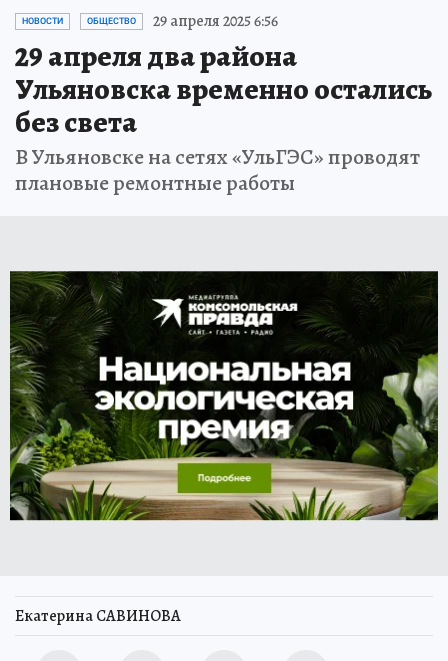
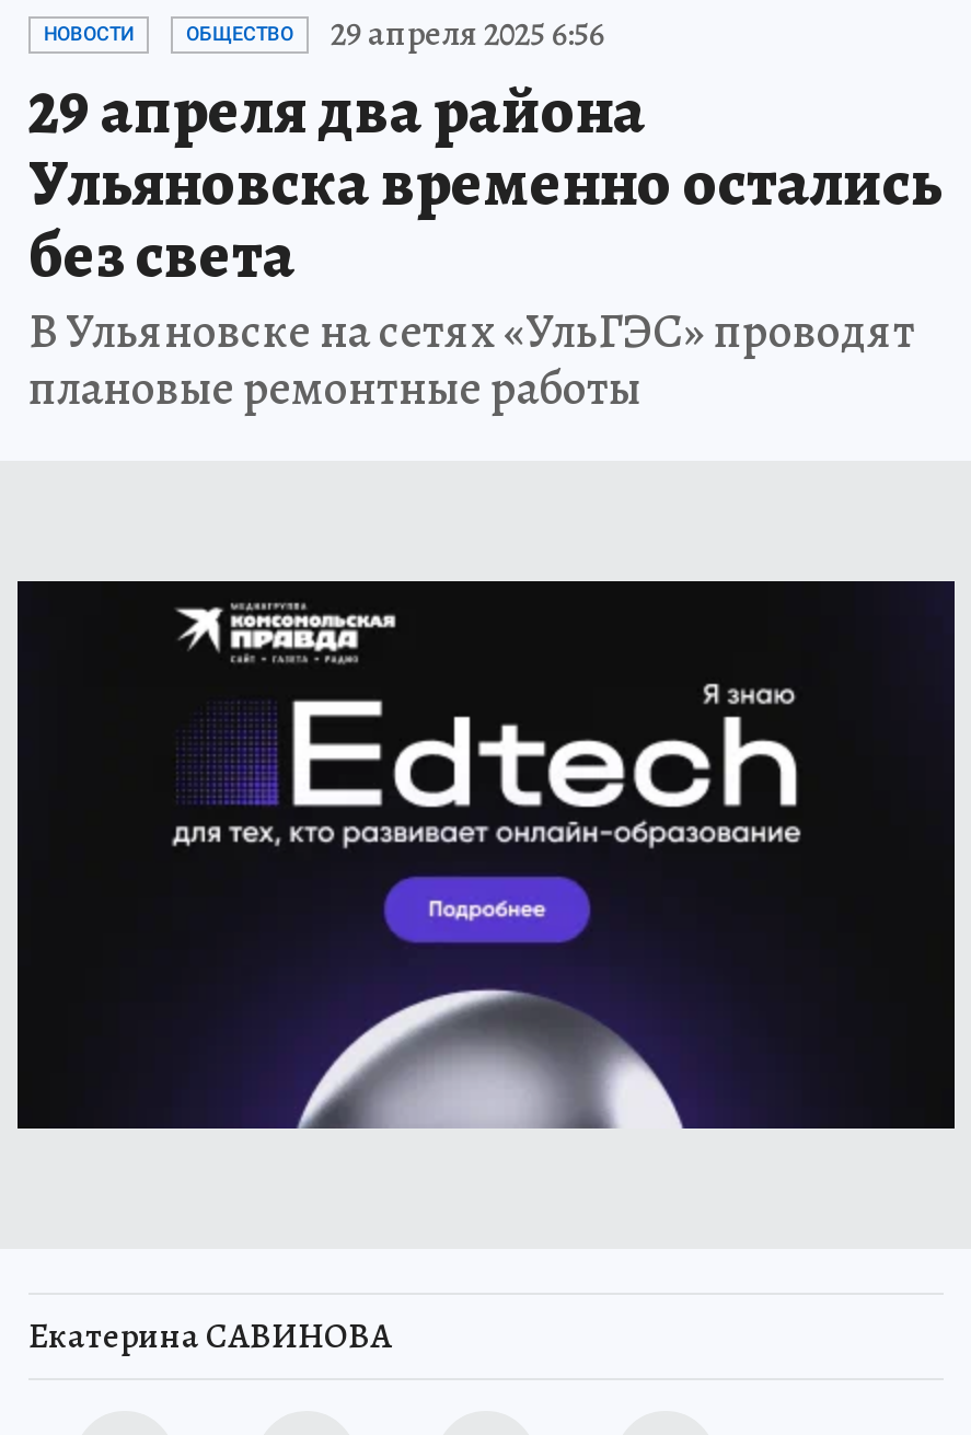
- [image]
+ [image]
